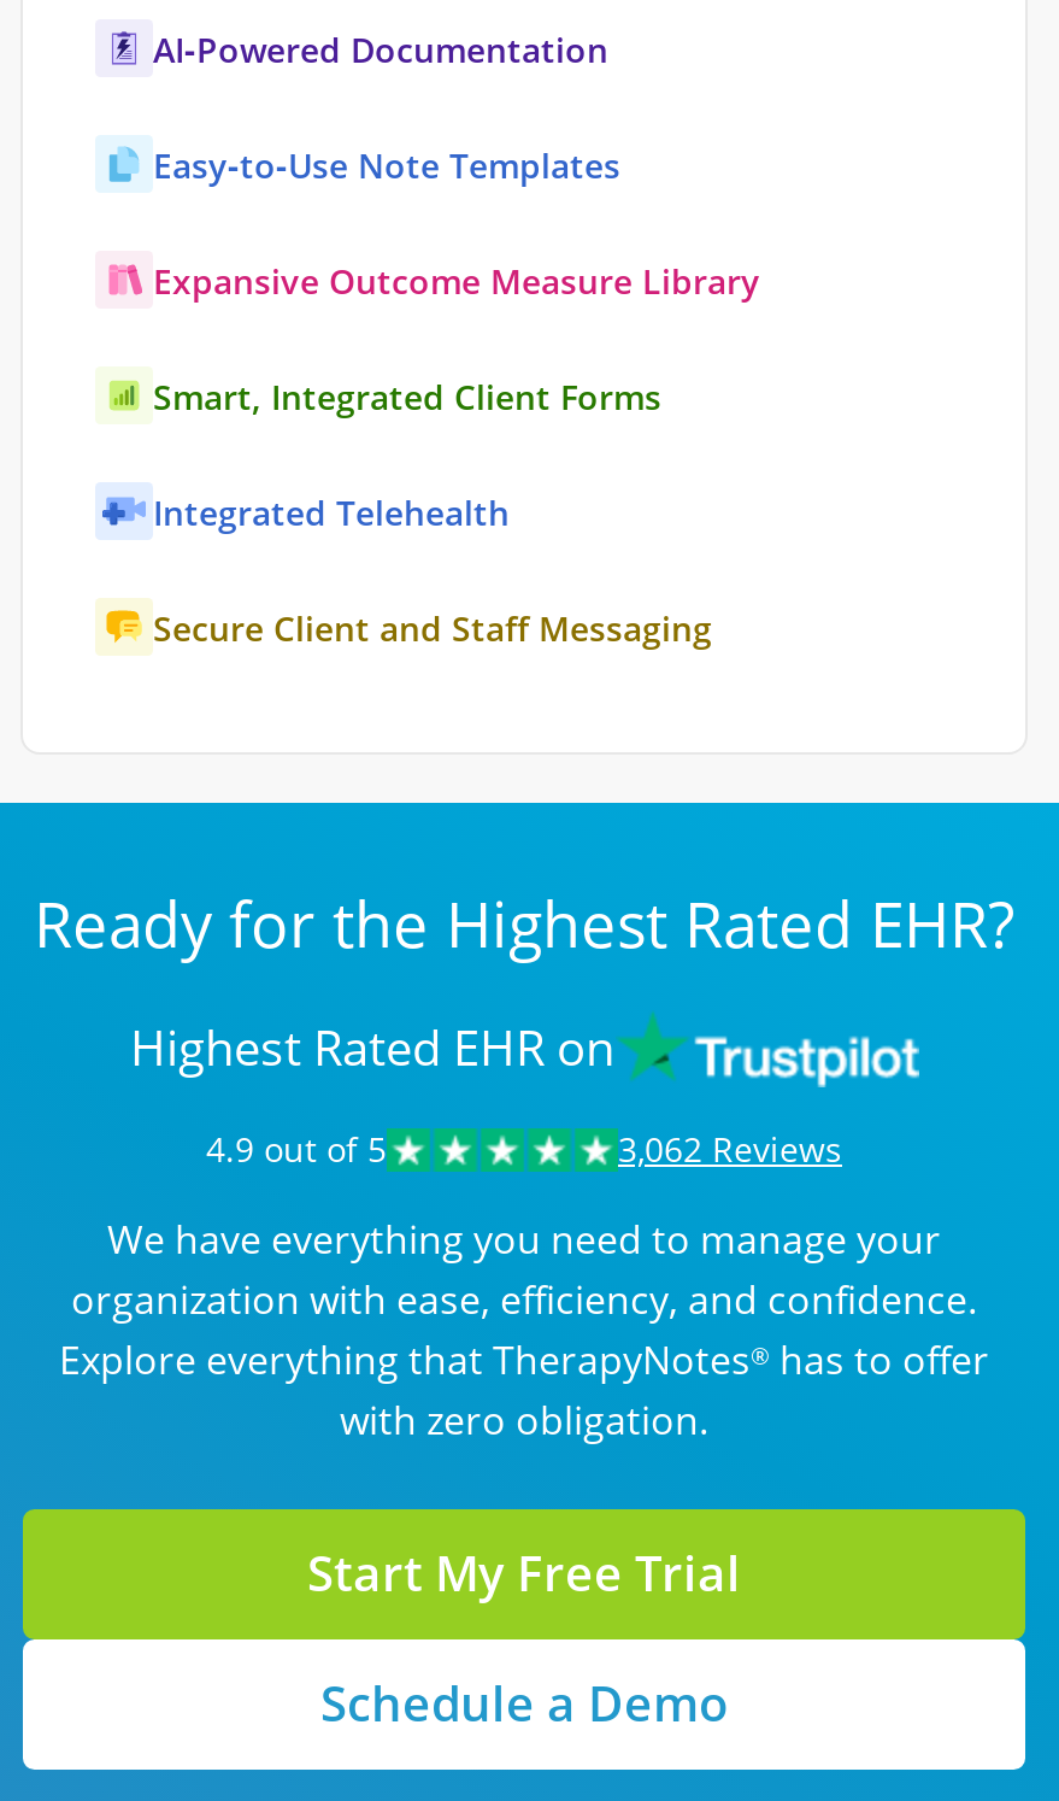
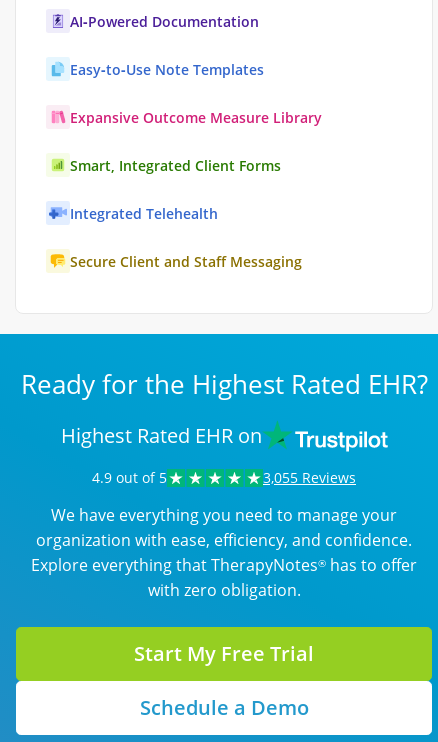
- 3,062 Reviews
+ 3,055 Reviews
